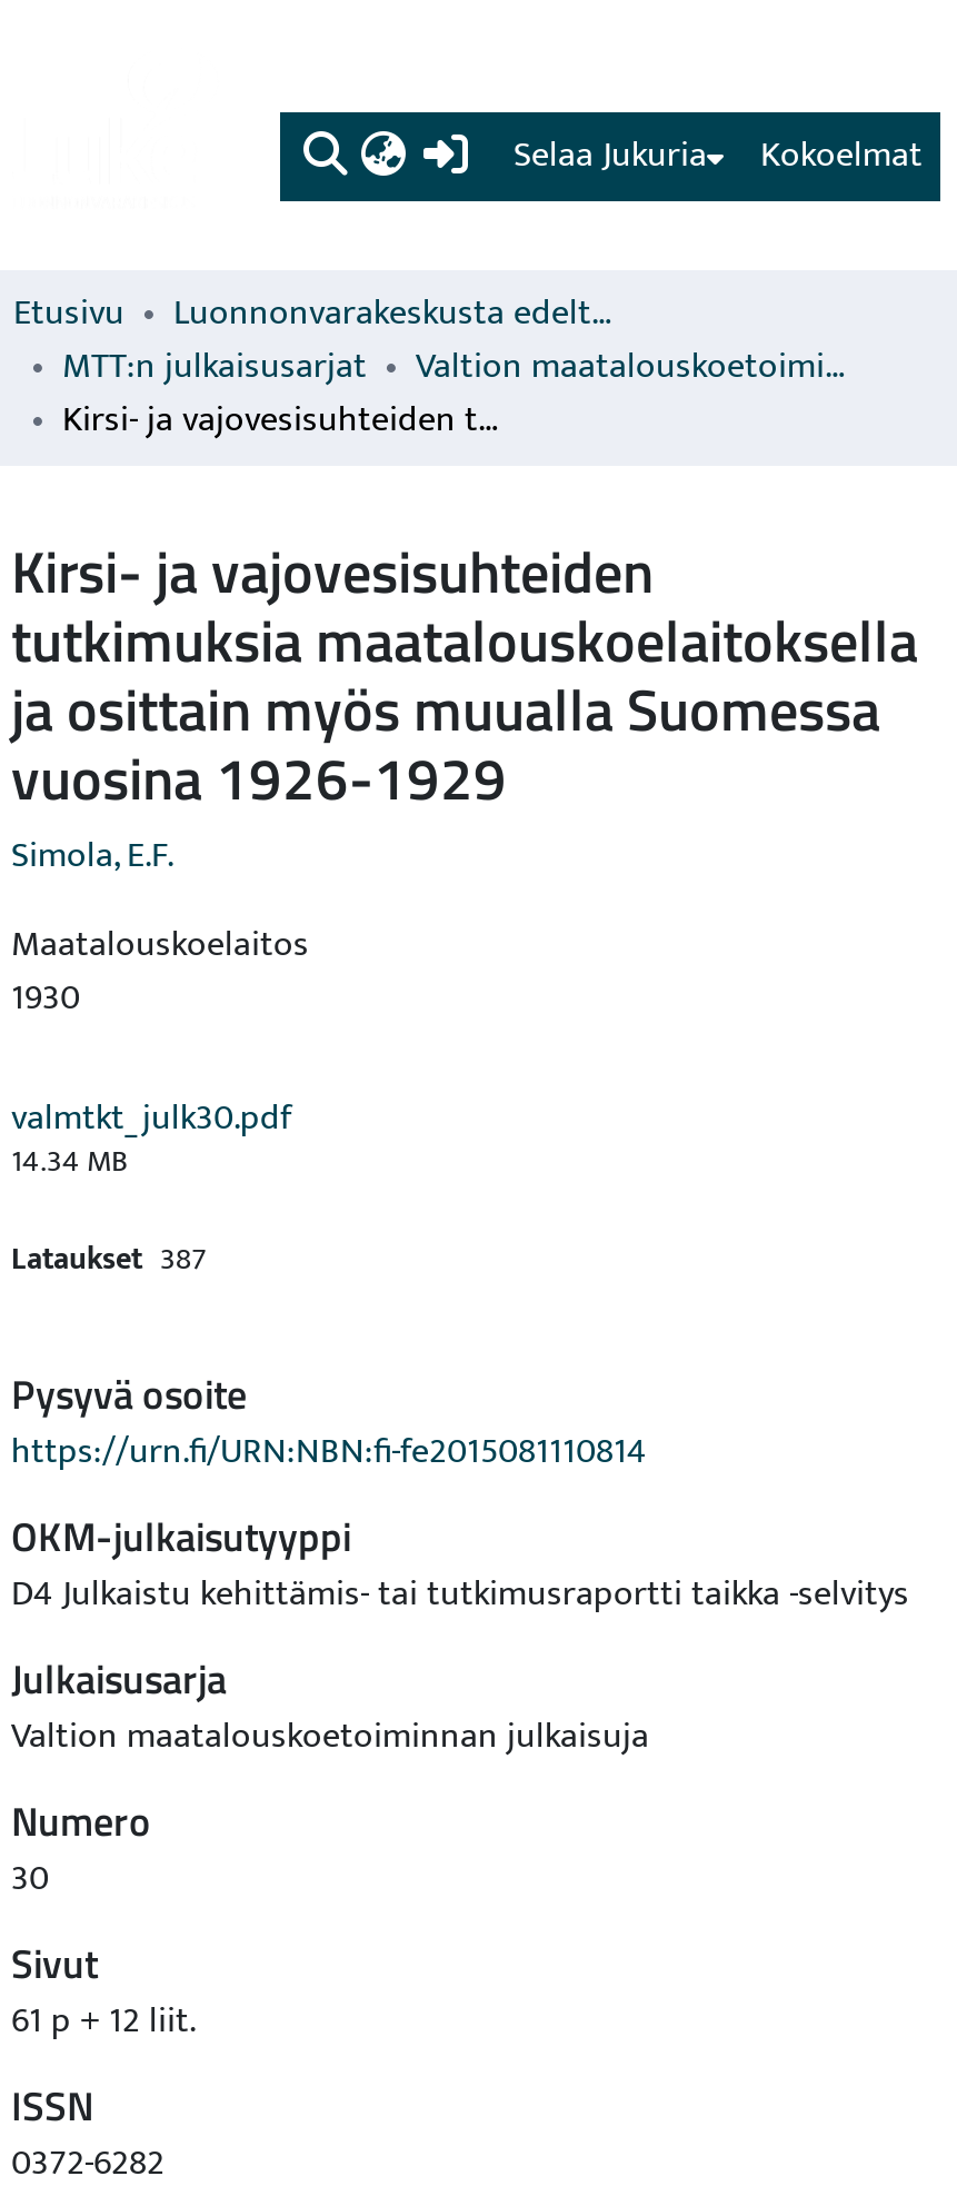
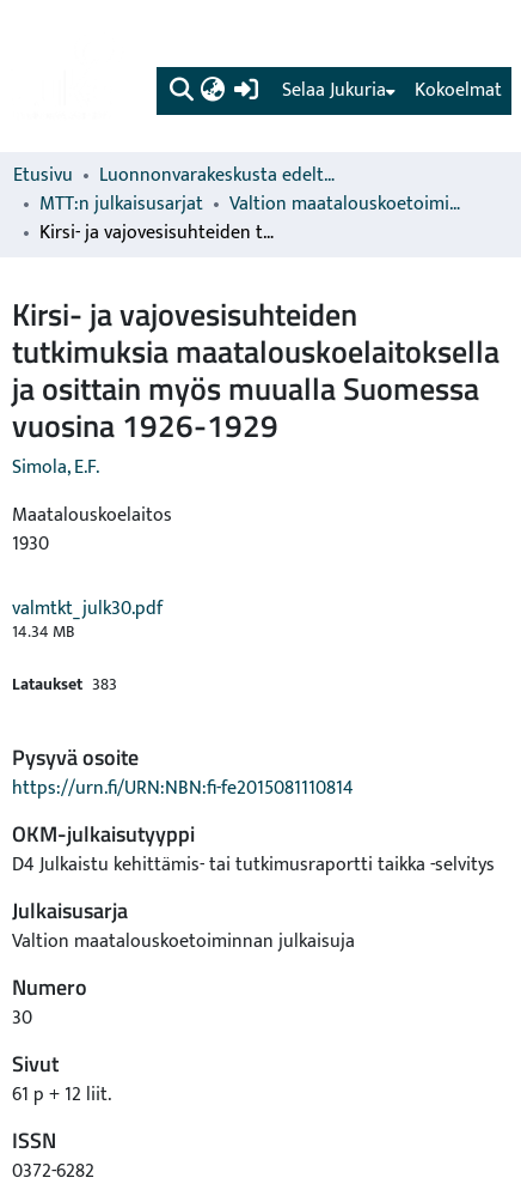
- Lataukset 387
+ Lataukset 383
